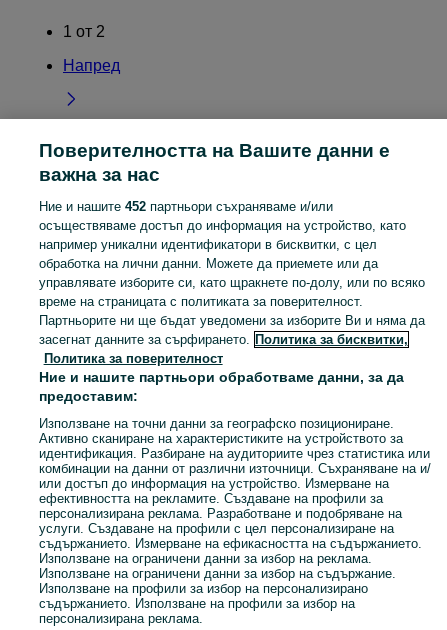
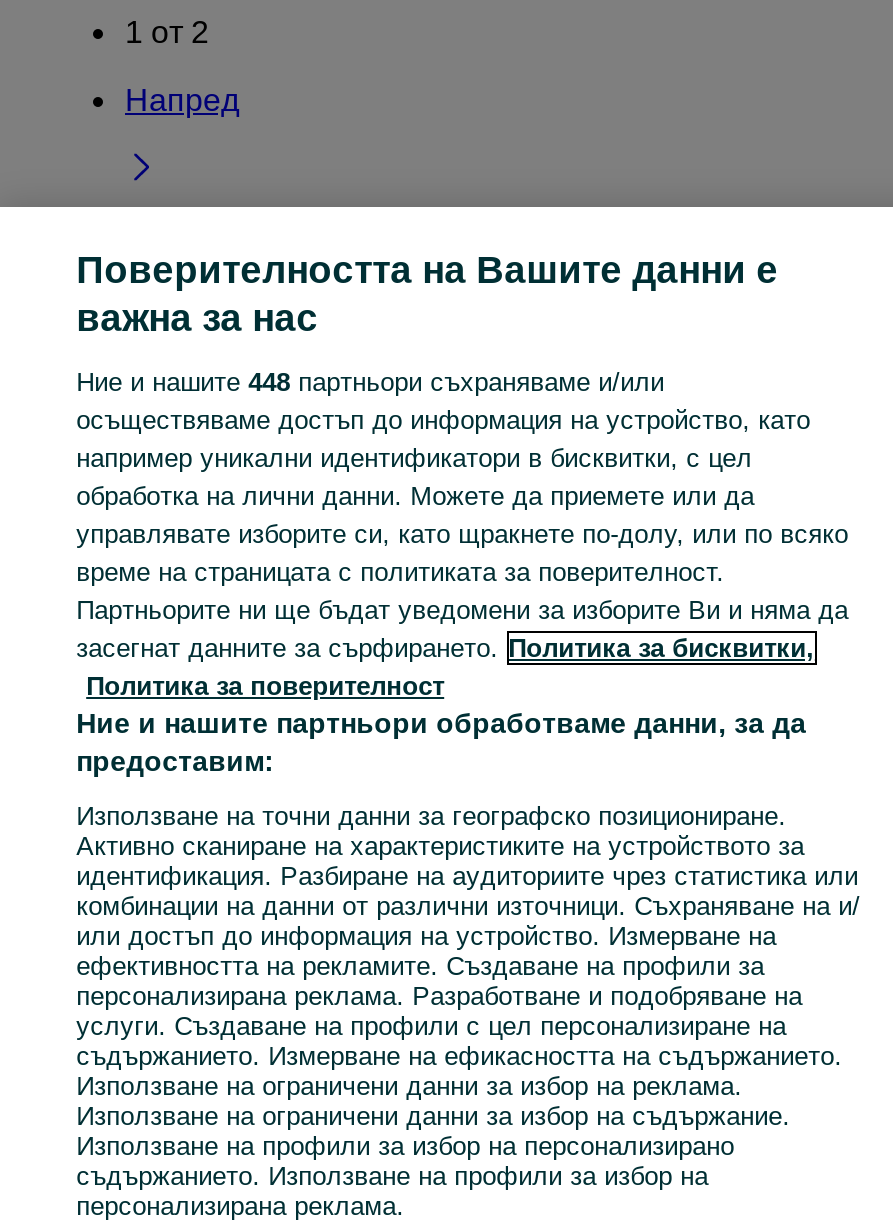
- Ние и нашите 452 партньори съхраняваме и/или
+ Ние и нашите 448 партньори съхраняваме и/или
